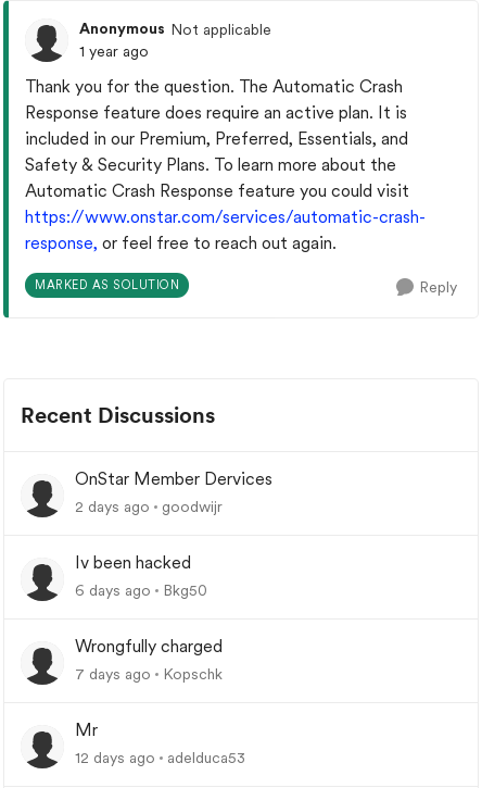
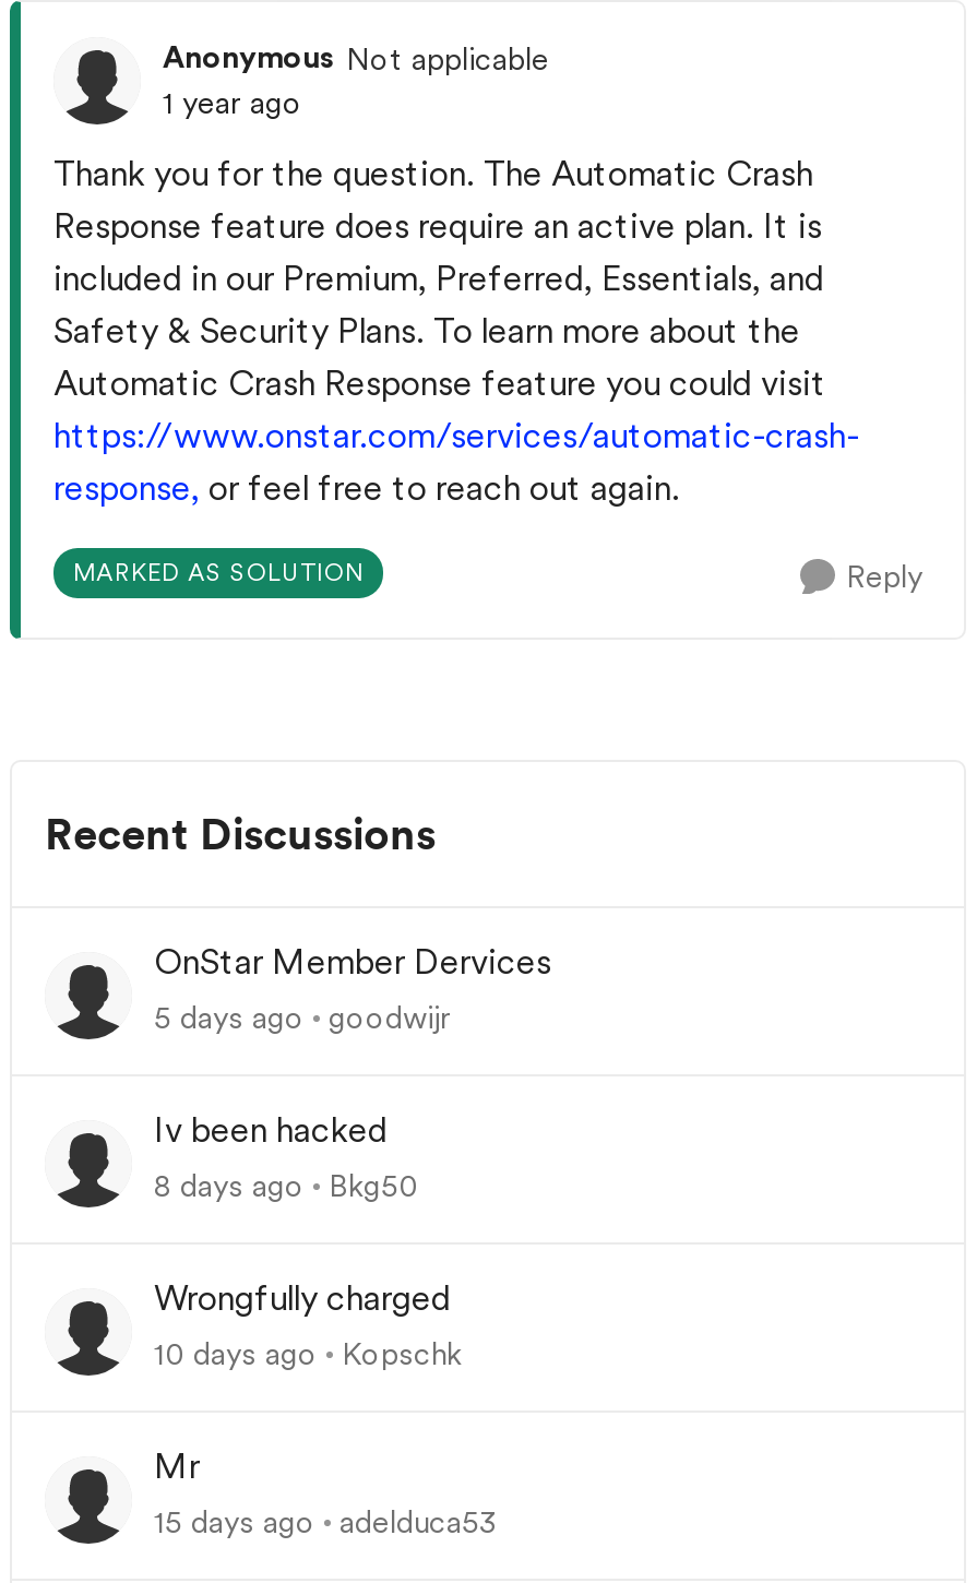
- 2 days ago goodwijr
+ 5 days ago goodwijr

- 6 days ago Bkg50
+ 8 days ago Bkg50

- 7 days ago Kopschk
+ 10 days ago Kopschk

- 12 days ago adelduca53
+ 15 days ago adelduca53
